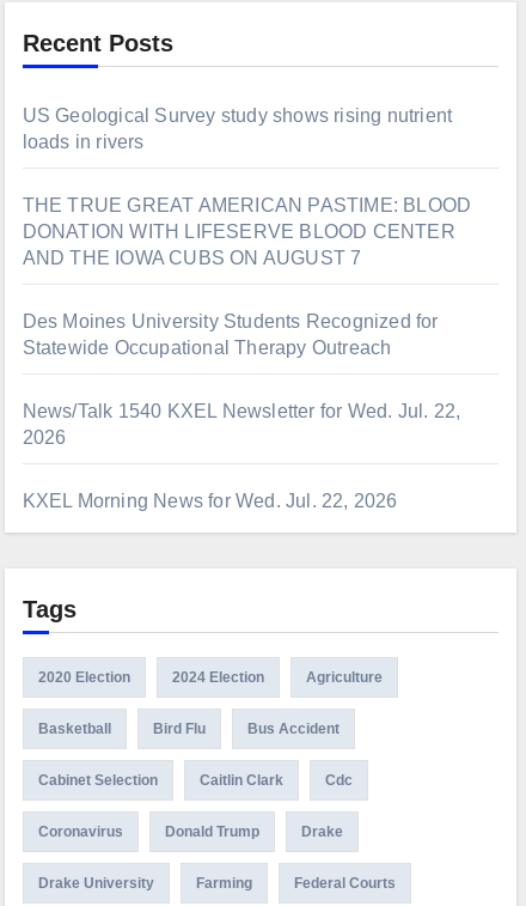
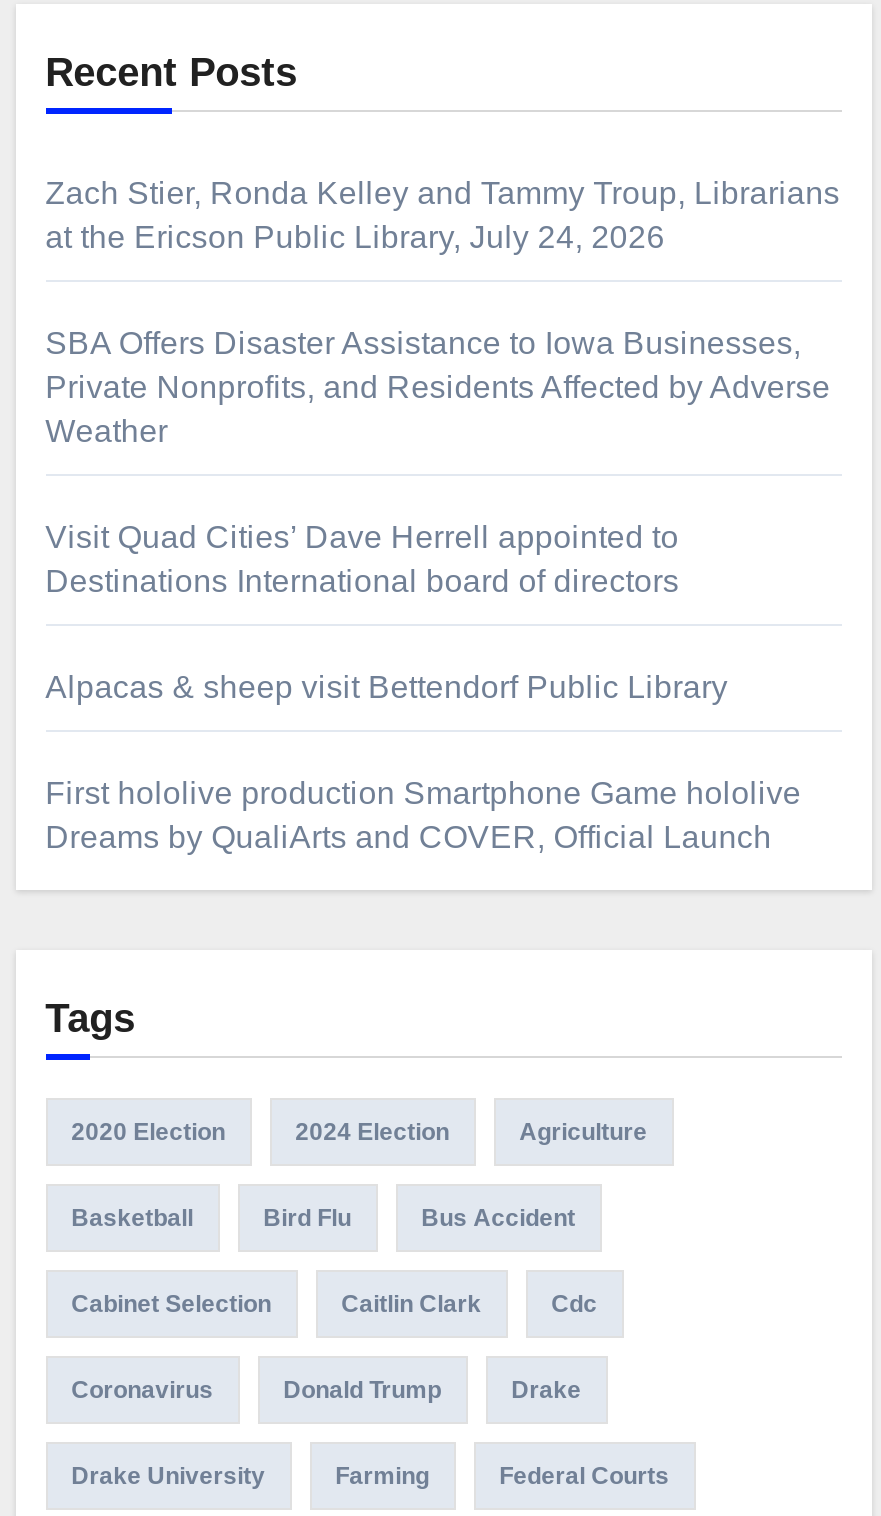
- US Geological Survey study shows rising nutrient
- loads in rivers
+ Zach Stier, Ronda Kelley and Tammy Troup, Librarians
+ at the Ericson Public Library, July 24, 2026

- THE TRUE GREAT AMERICAN PASTIME: BLOOD
- DONATION WITH LIFESERVE BLOOD CENTER
- AND THE IOWA CUBS ON AUGUST 7
+ SBA Offers Disaster Assistance to Iowa Businesses,
+ Private Nonprofits, and Residents Affected by Adverse
+ Weather

- Des Moines University Students Recognized for
- Statewide Occupational Therapy Outreach
+ Visit Quad Cities’ Dave Herrell appointed to
+ Destinations International board of directors

- News/Talk 1540 KXEL Newsletter for Wed. Jul. 22,
- 2026
+ Alpacas & sheep visit Bettendorf Public Library

- KXEL Morning News for Wed. Jul. 22, 2026
+ First hololive production Smartphone Game hololive
+ Dreams by QualiArts and COVER, Official Launch
